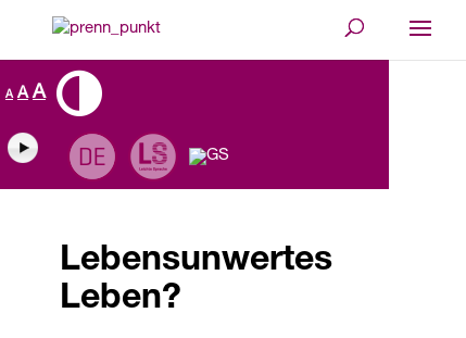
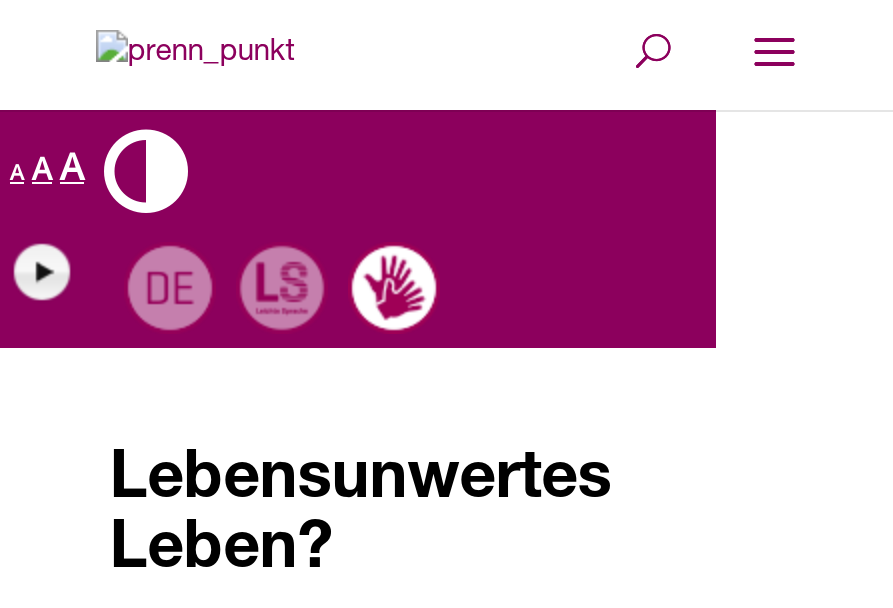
- [image]
+ [image]
